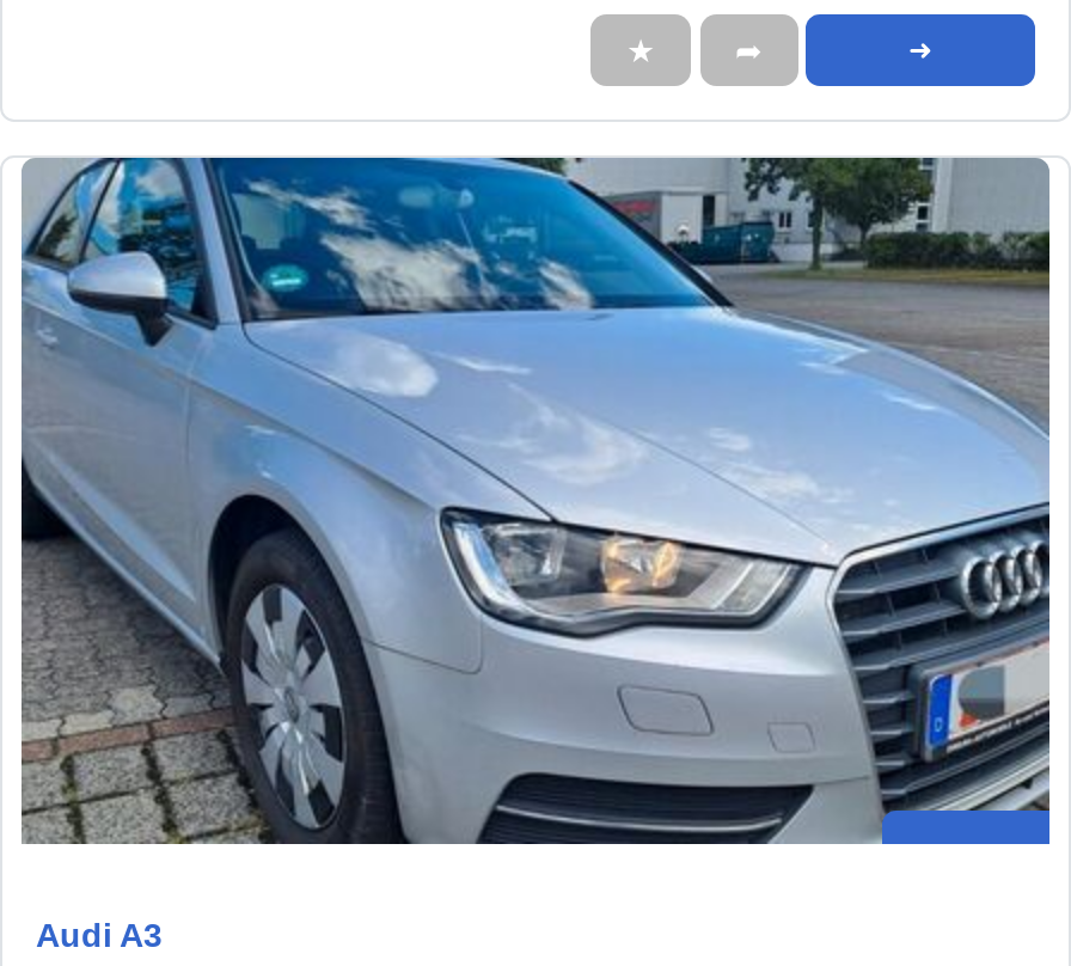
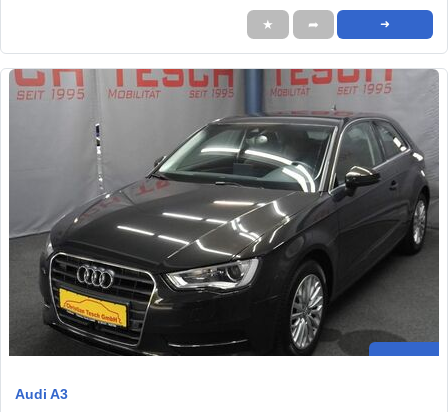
- [image]
+ [image]
